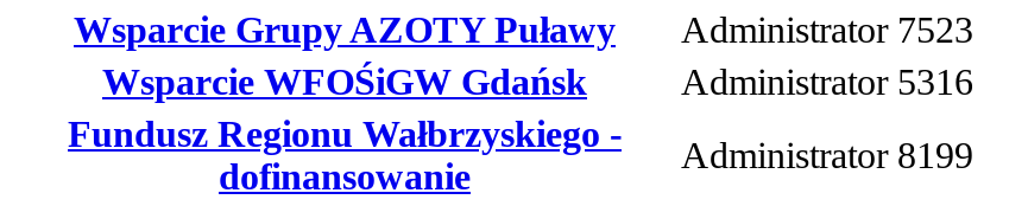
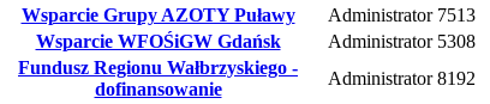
- Administrator 7523
+ Administrator 7513

- Administrator 5316
+ Administrator 5308

- Administrator 8199
+ Administrator 8192
